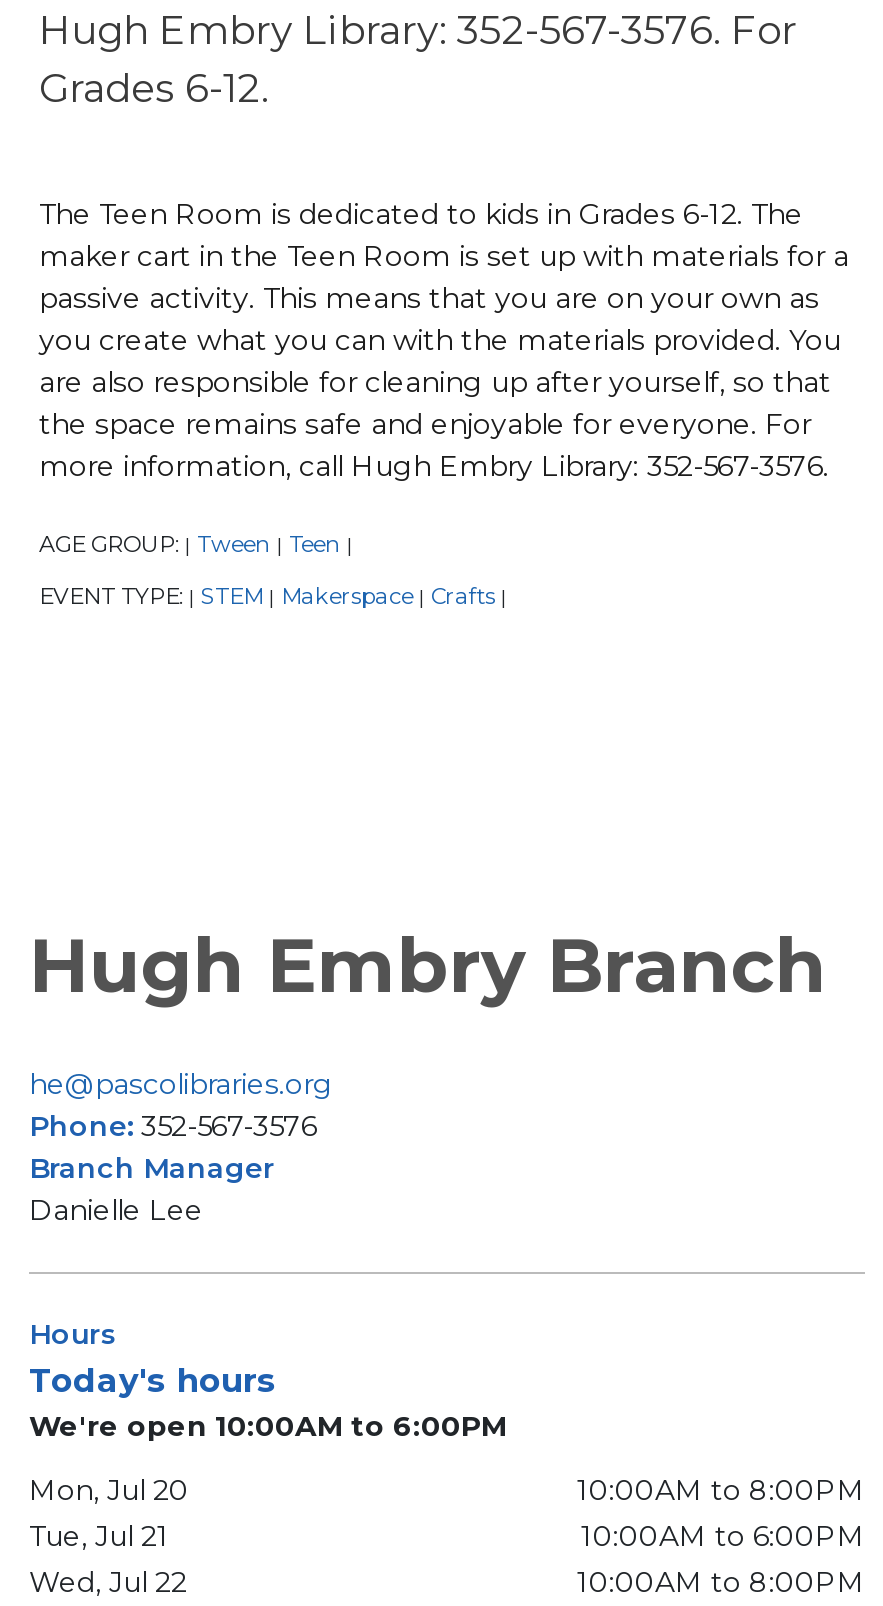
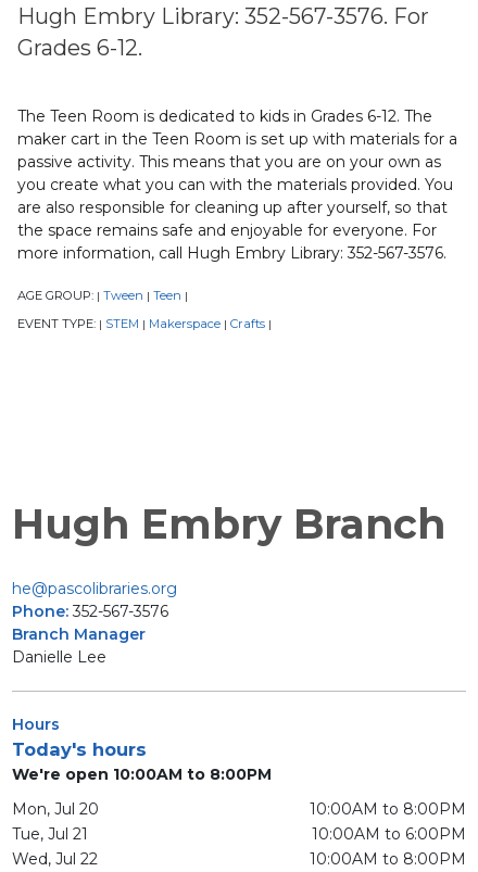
- We're open 10:00AM to 6:00PM
+ We're open 10:00AM to 8:00PM
